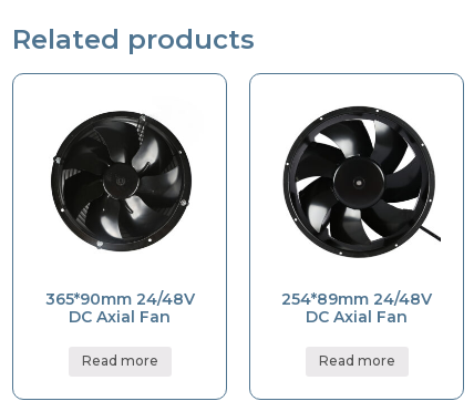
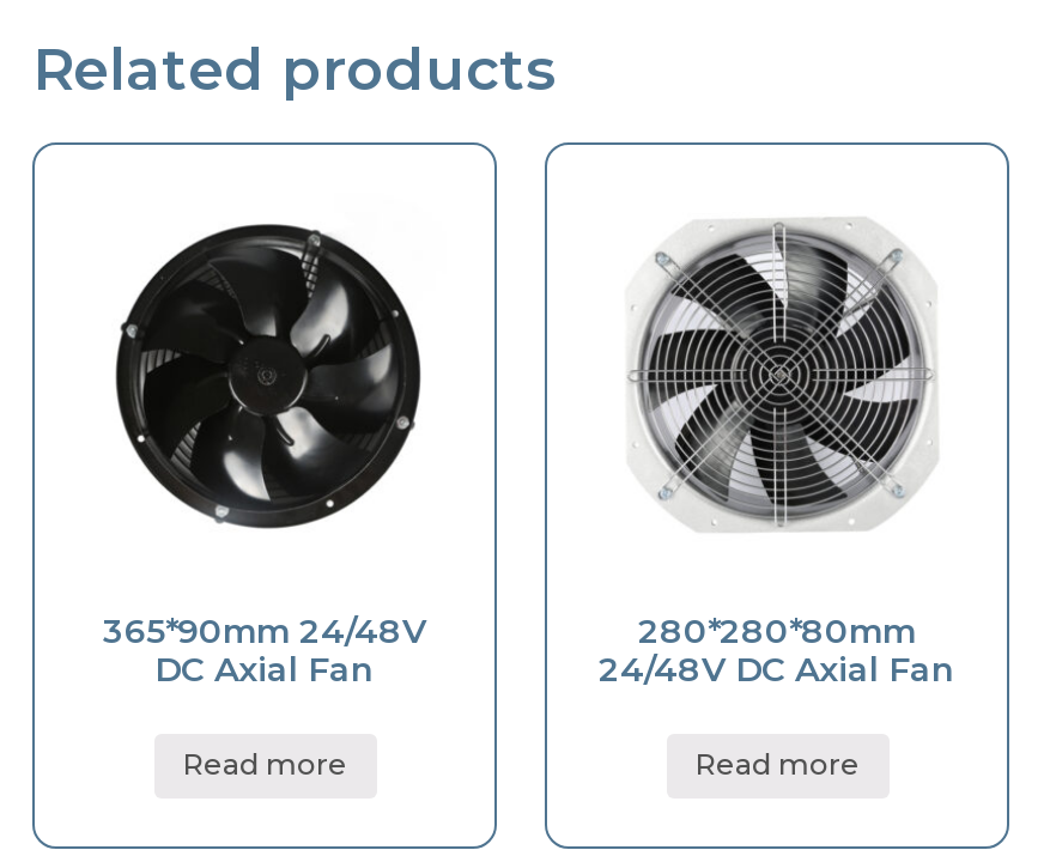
- [image]
- 254*89mm 24/48V
- DC Axial Fan
+ [image]
+ 280*280*80mm
+ 24/48V DC Axial Fan
